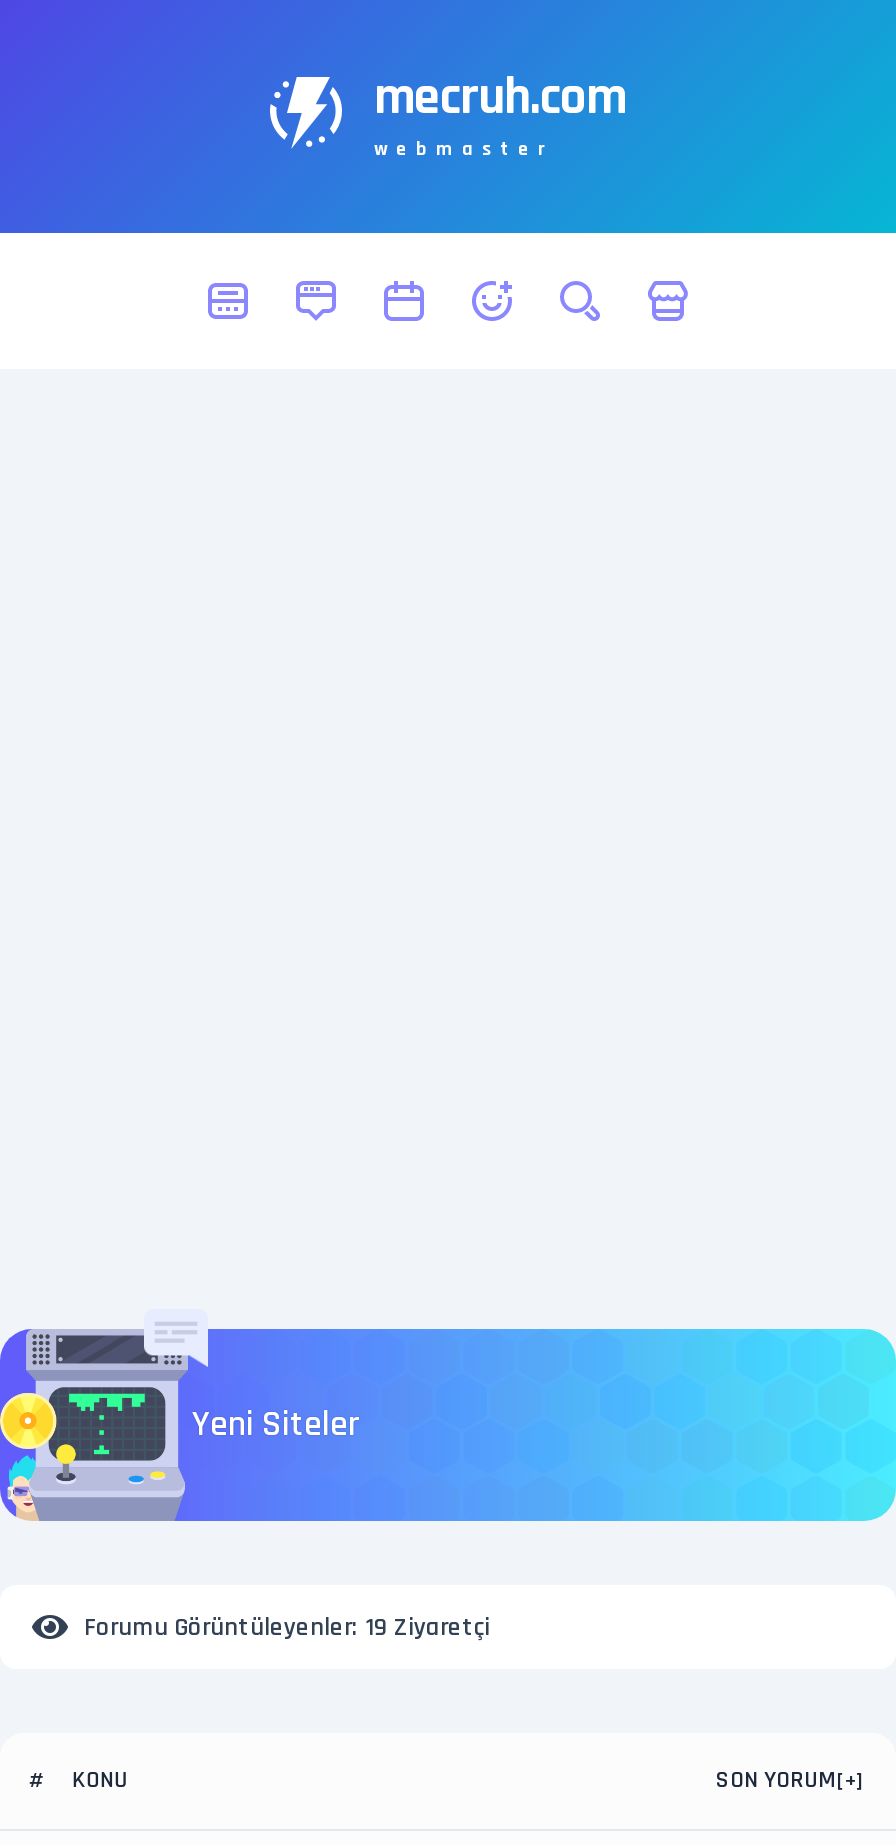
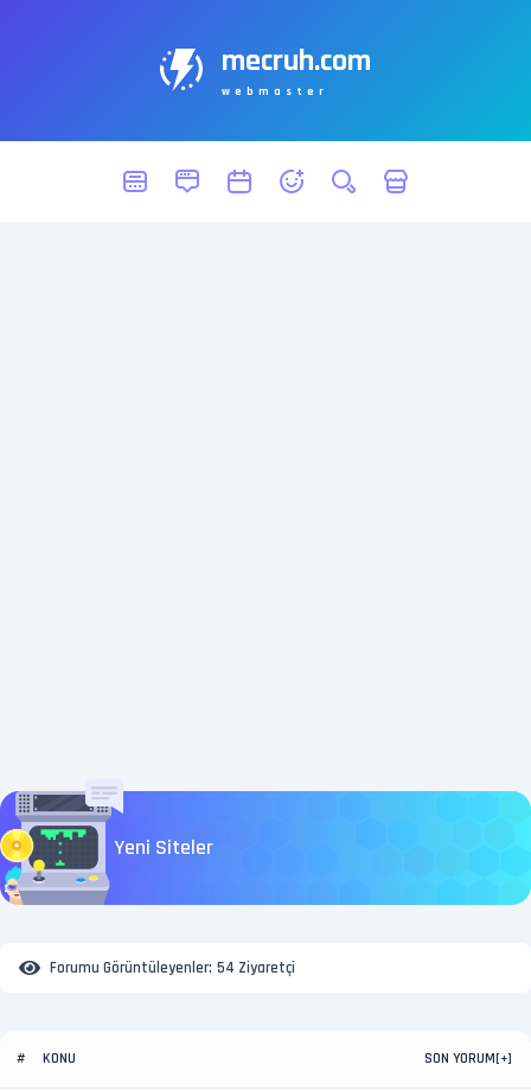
- Forumu Görüntüleyenler: 19 Ziyaretçi
+ Forumu Görüntüleyenler: 54 Ziyaretçi
